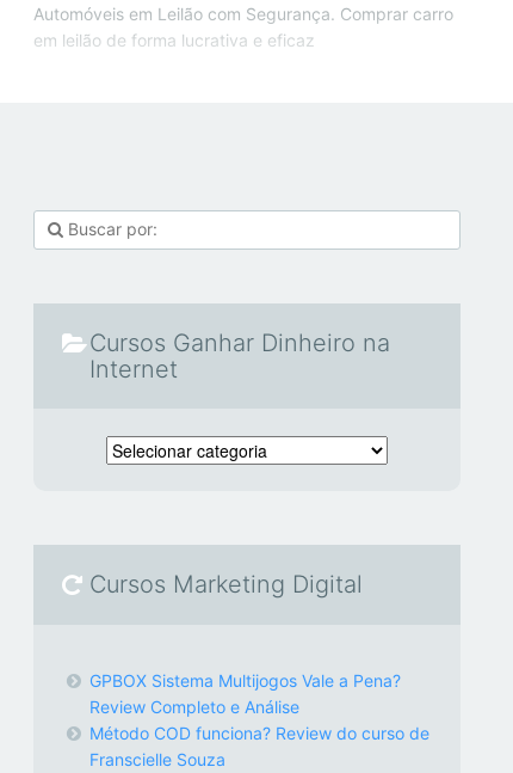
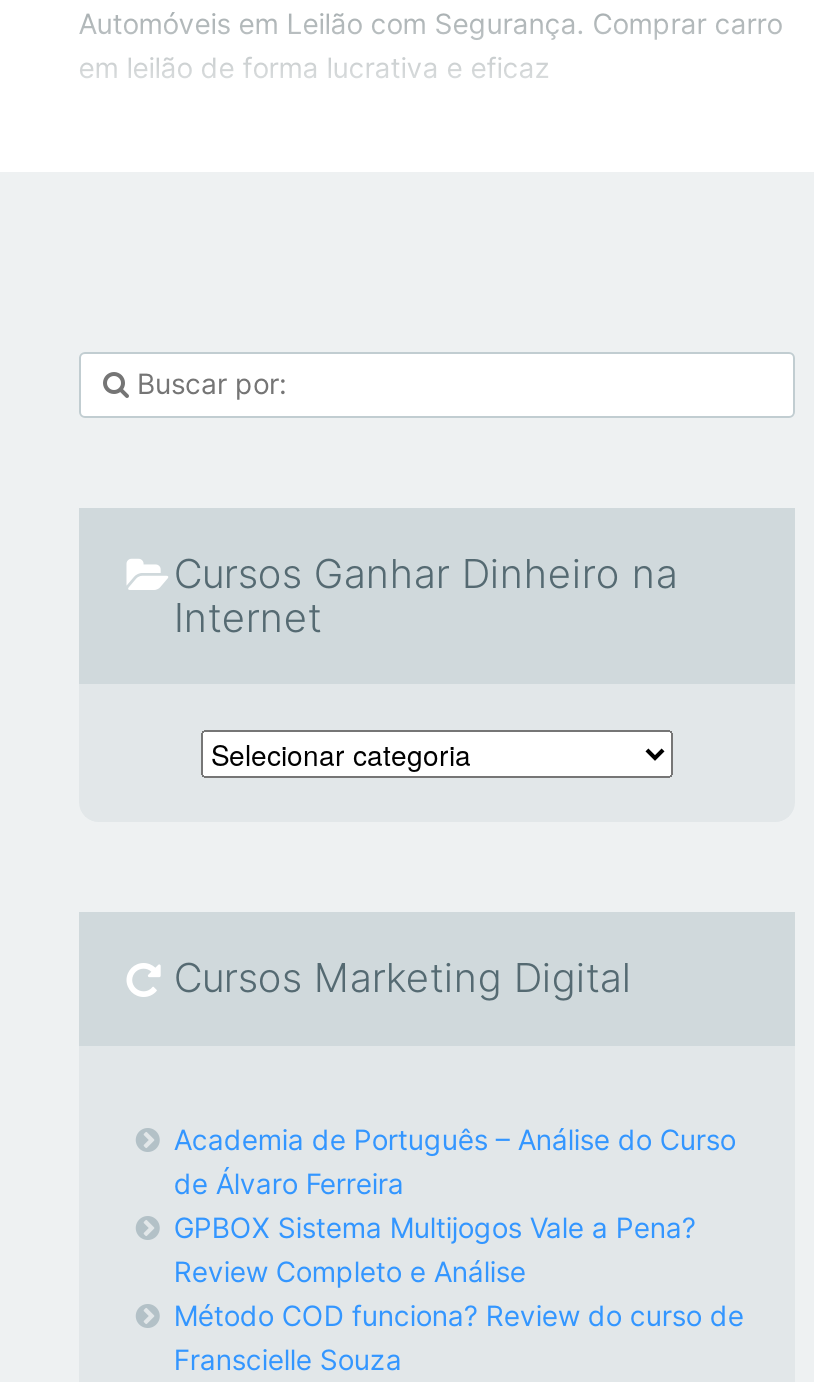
+ Academia de Português – Análise do Curso
+ de Álvaro Ferreira
